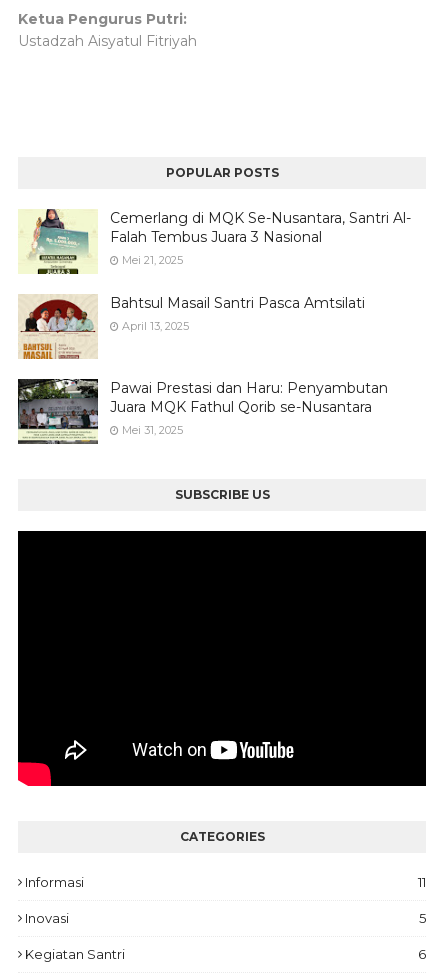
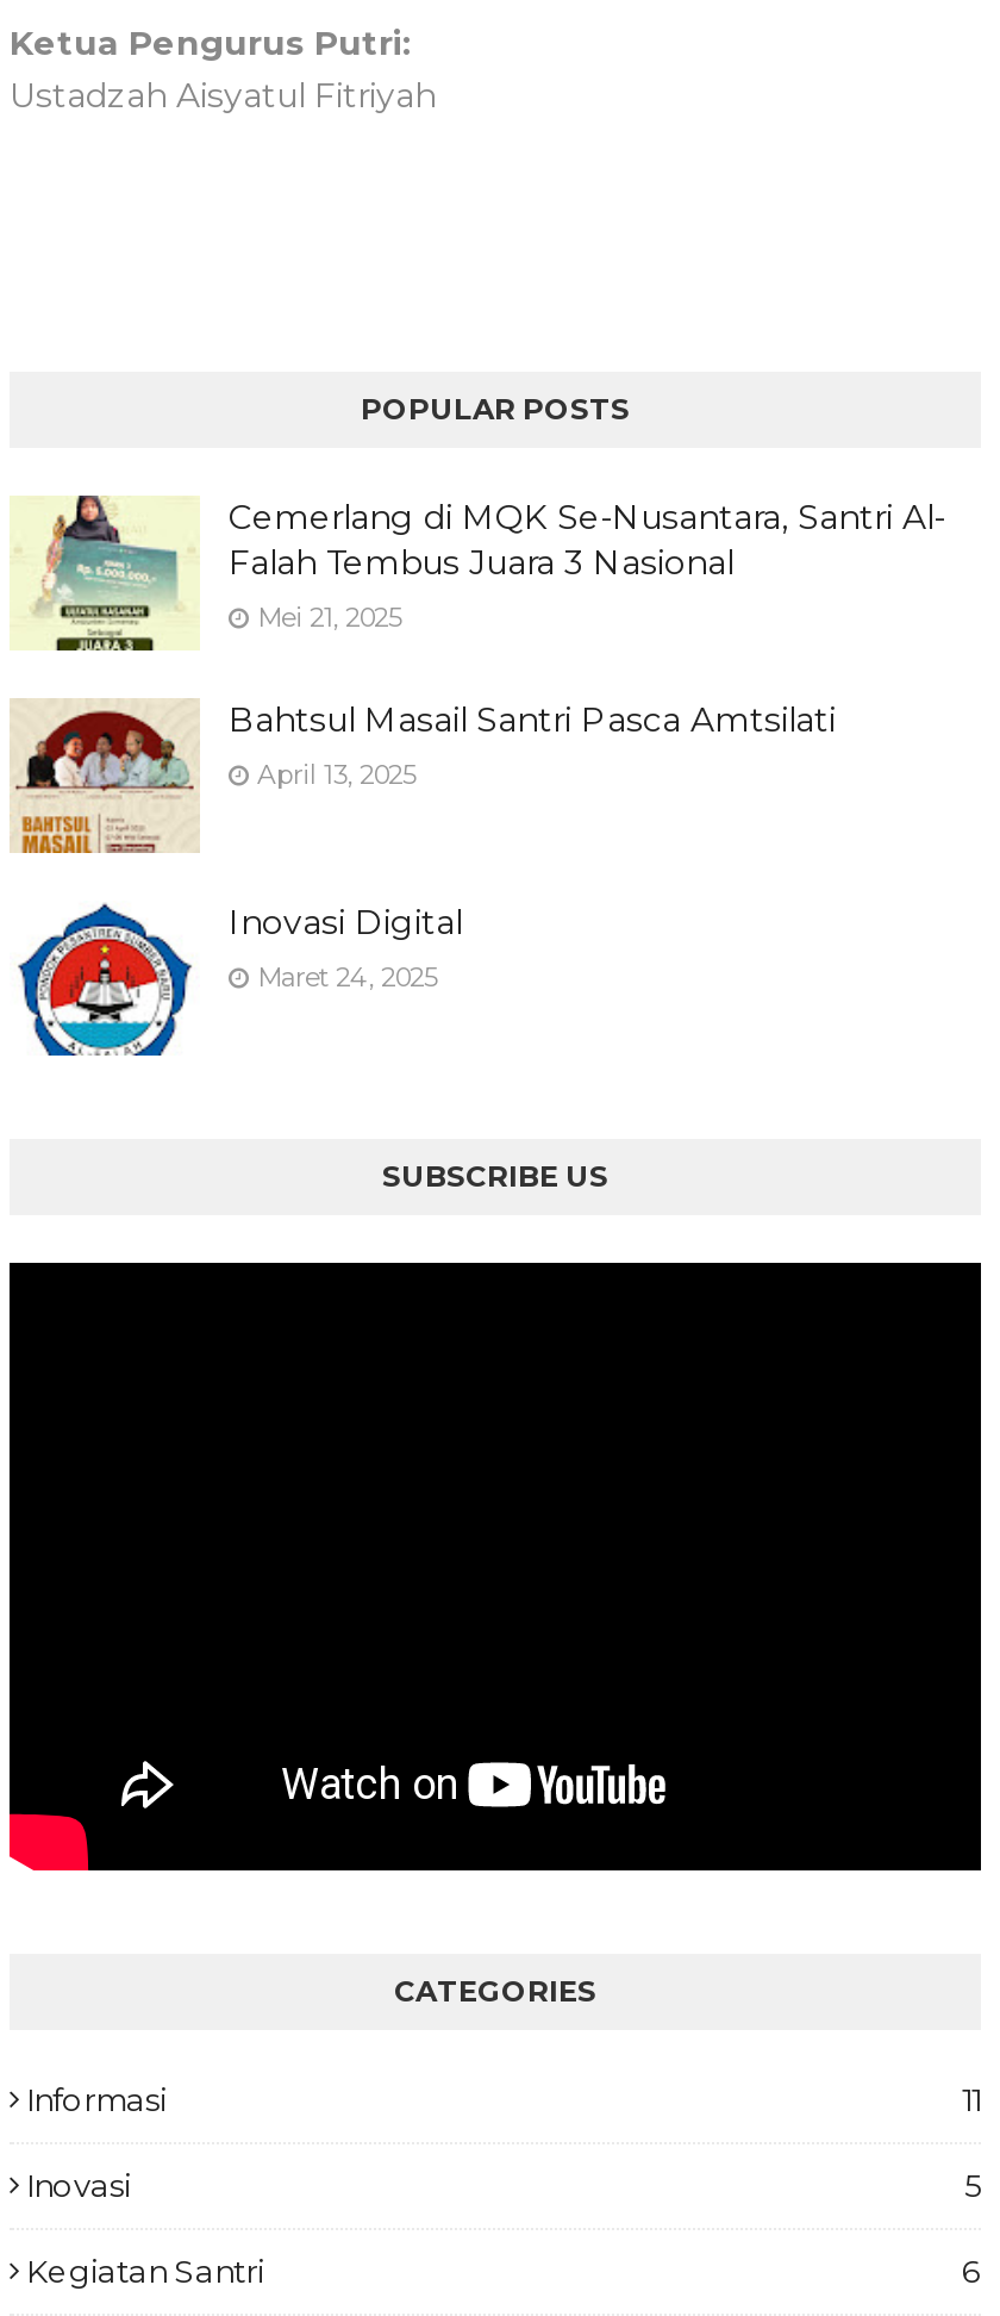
- [image]
- Pawai Prestasi dan Haru: Penyambutan
- Juara MQK Fathul Qorib se-Nusantara
- Mei 31, 2025
+ [image]
+ Inovasi Digital
+ Maret 24, 2025
